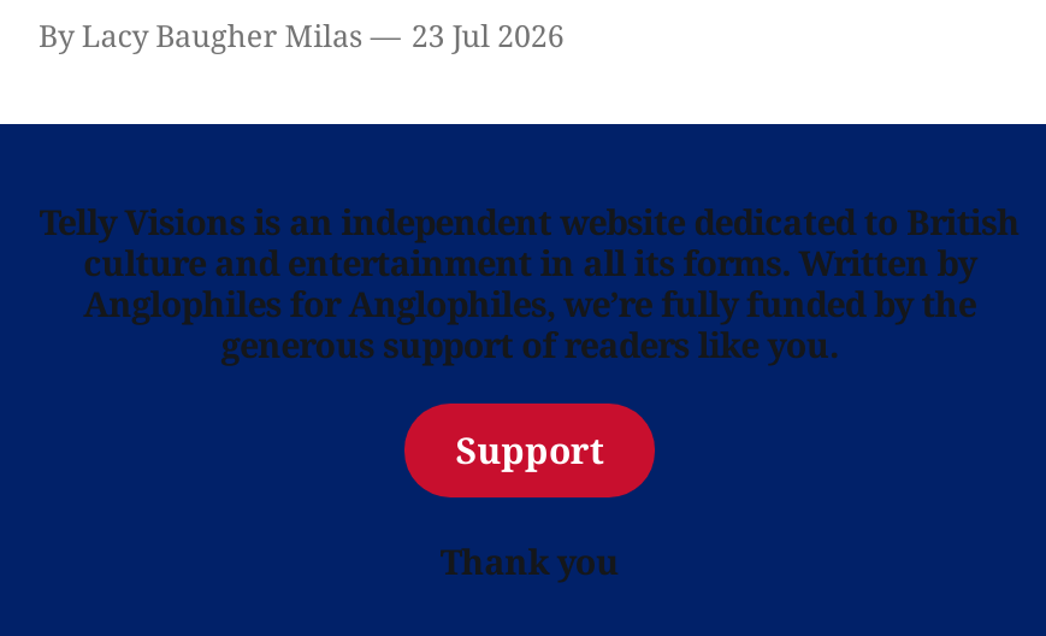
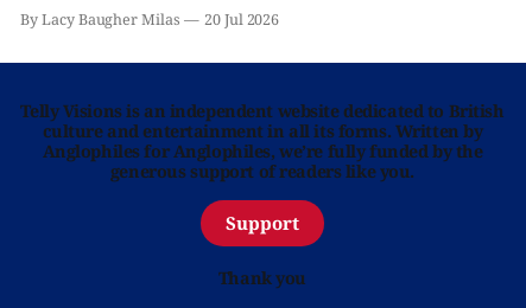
- By Lacy Baugher Milas 23 Jul 2026
+ By Lacy Baugher Milas 20 Jul 2026
